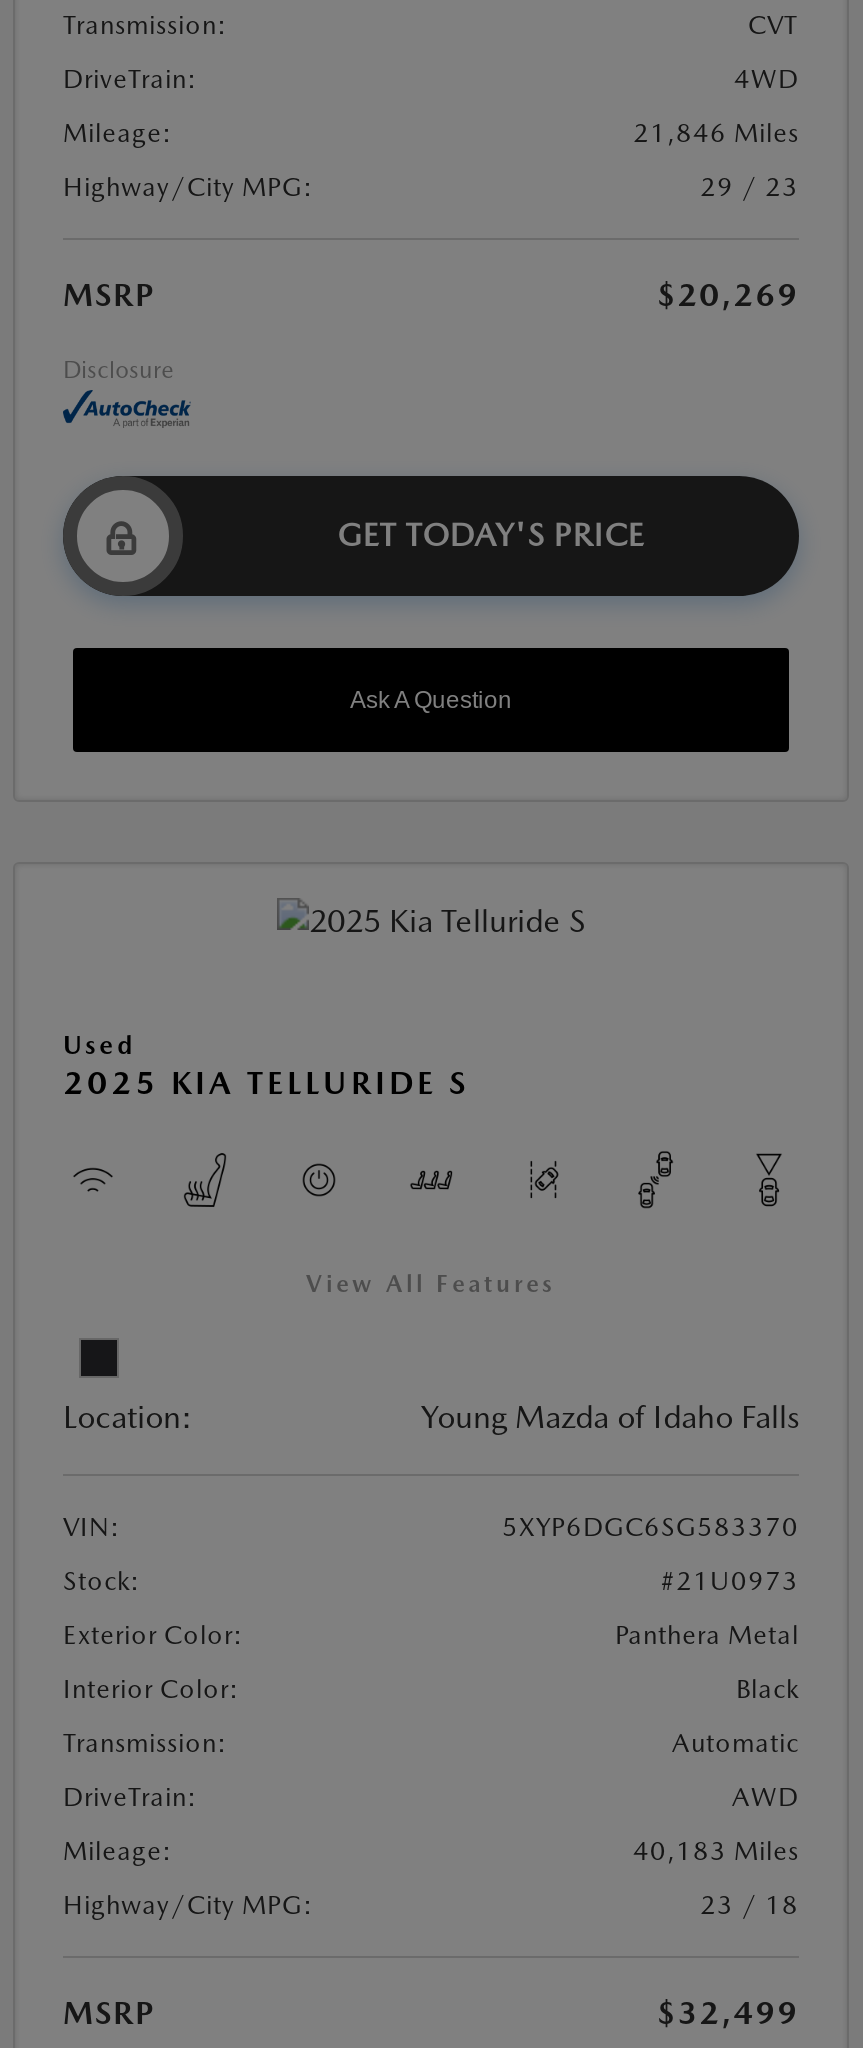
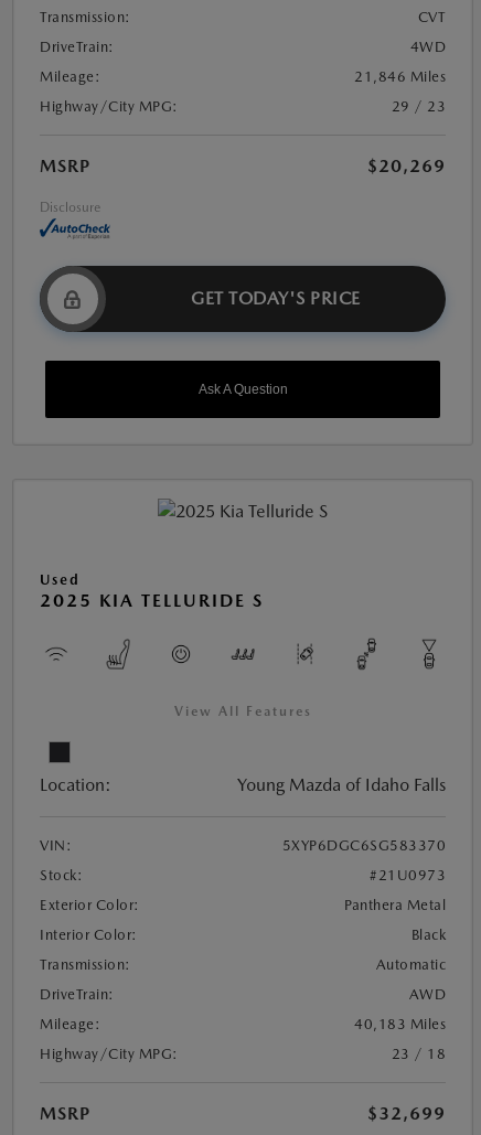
- $32,499
+ $32,699
